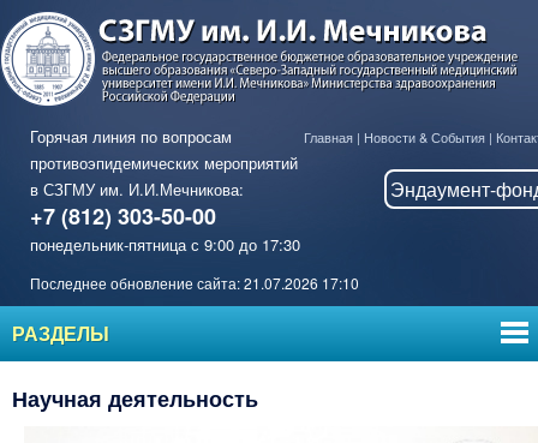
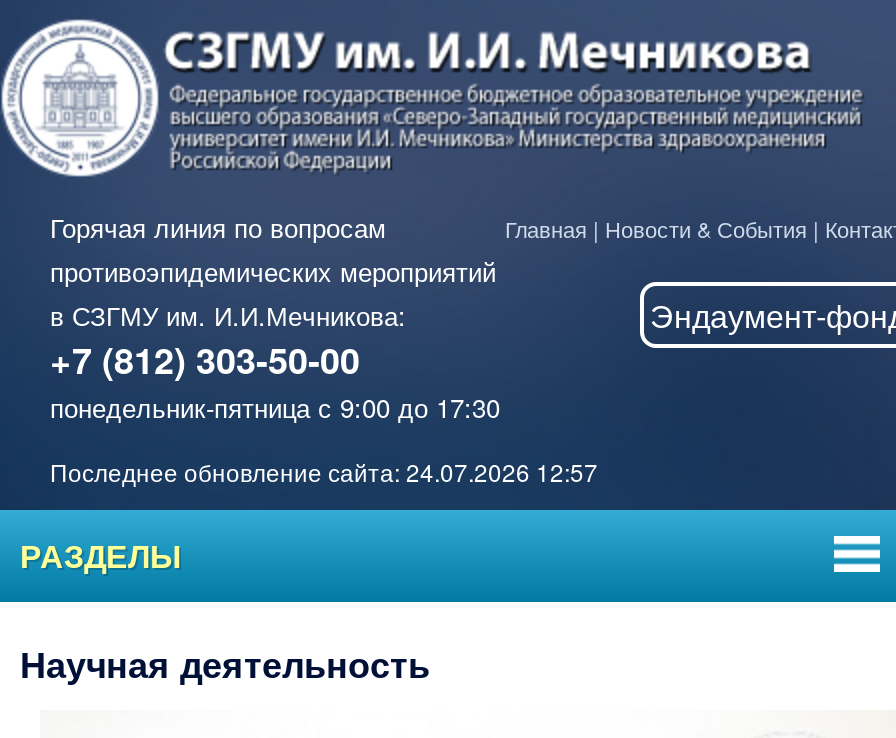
- Последнее обновление сайта: 21.07.2026 17:10
+ Последнее обновление сайта: 24.07.2026 12:57
